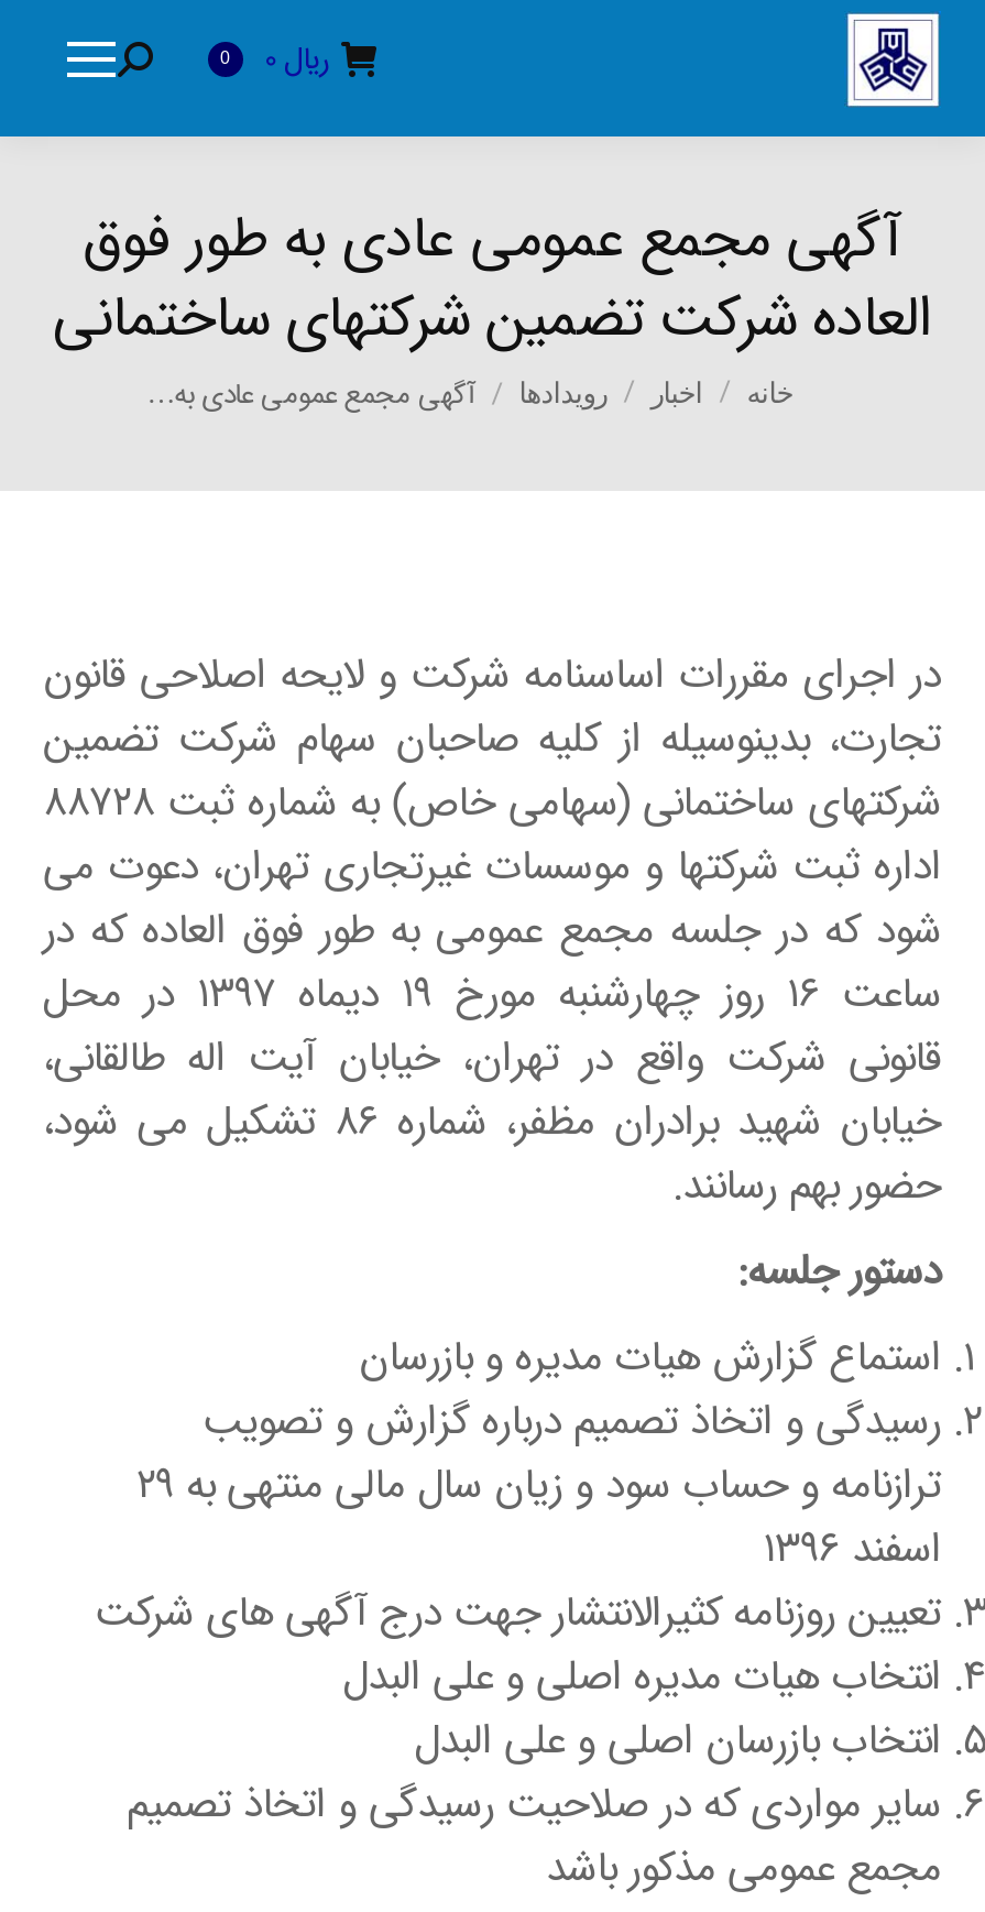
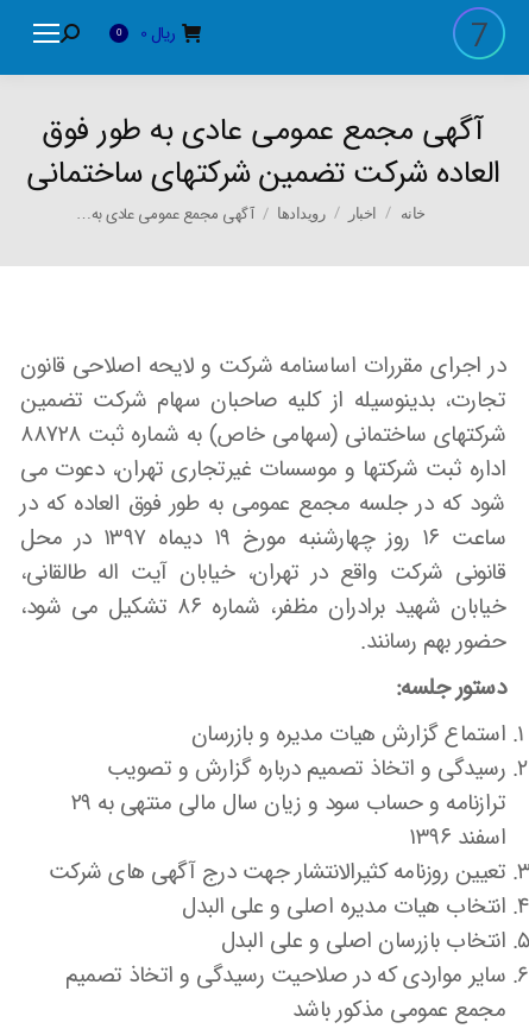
- [image]
+ [image]
